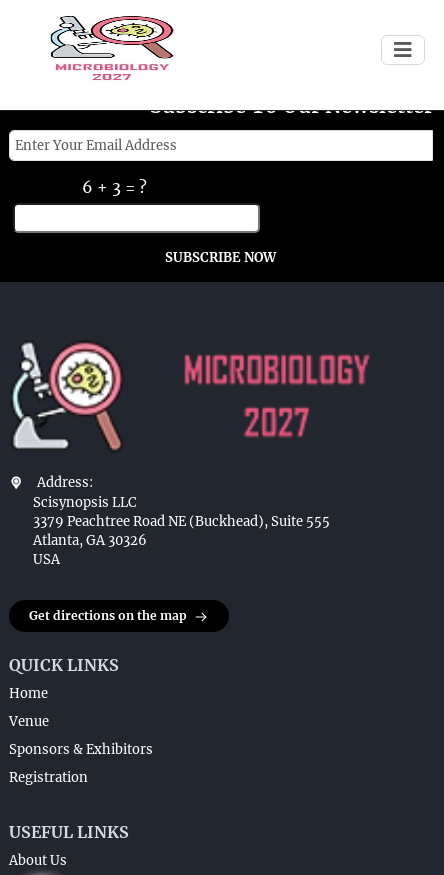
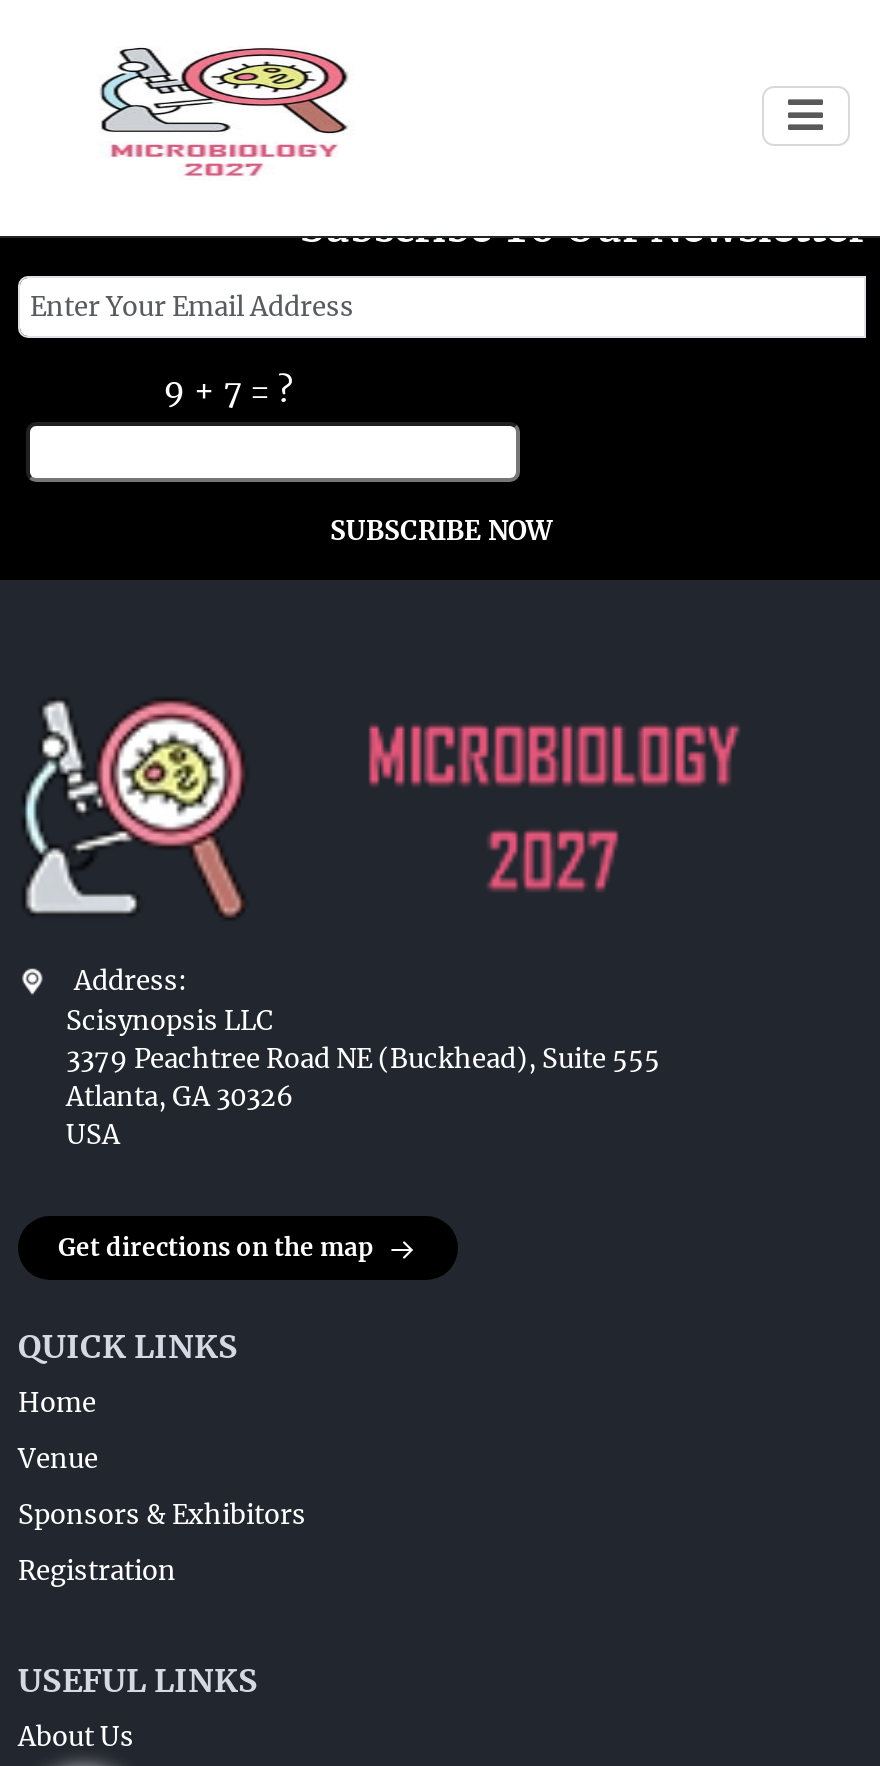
- 6 + 3 = ?
+ 9 + 7 = ?
